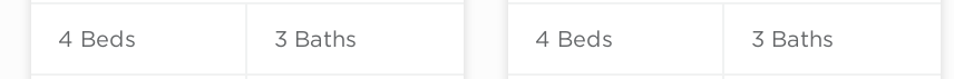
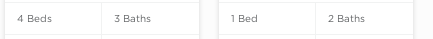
- 4 Beds
- 3 Baths
+ 1 Bed
+ 2 Baths
